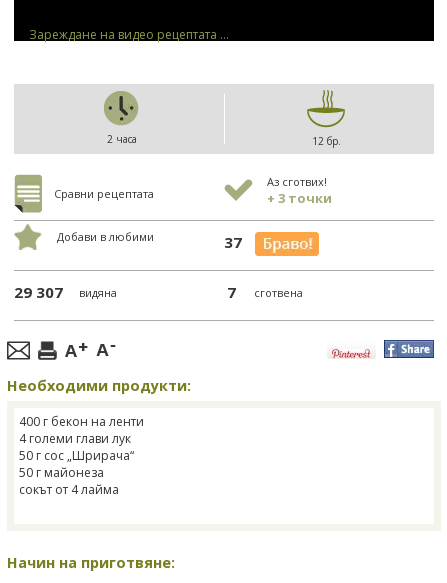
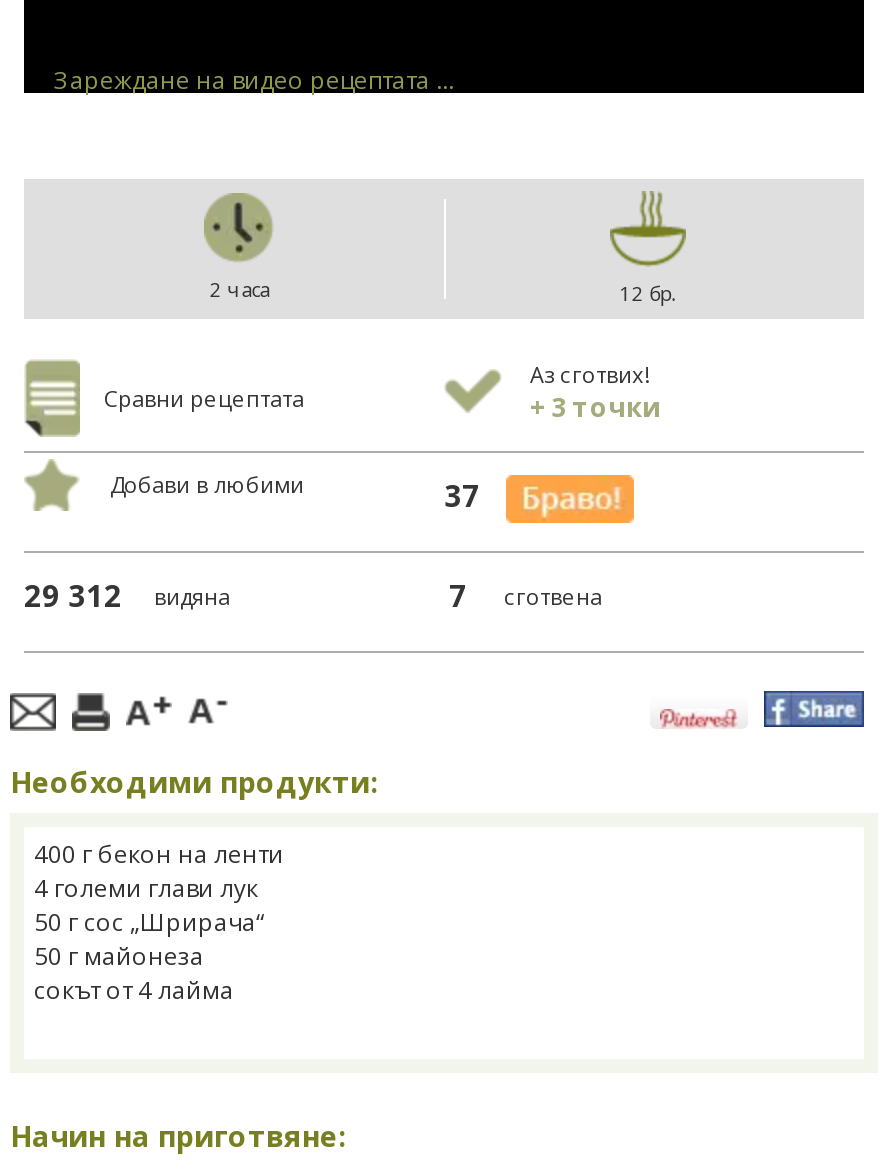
- 29 307 видяна
+ 29 312 видяна
